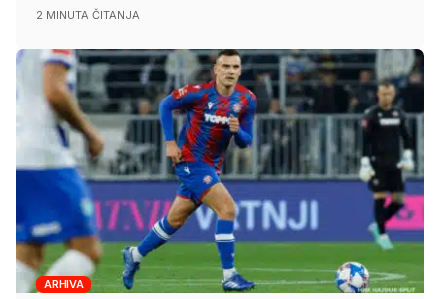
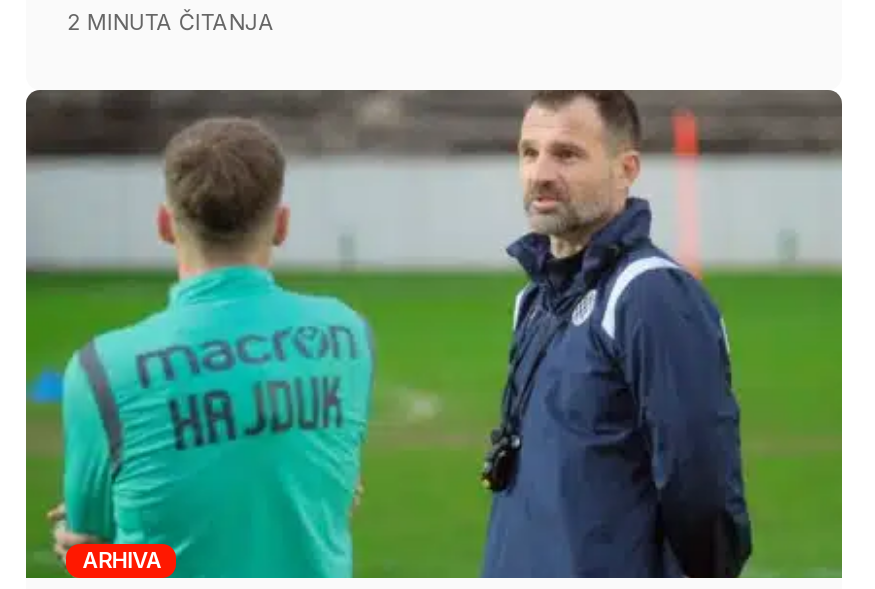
- [image]
+ [image]
